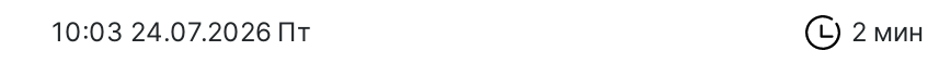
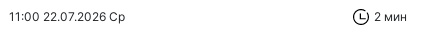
- 10:03 24.07.2026 Пт
+ 11:00 22.07.2026 Ср
